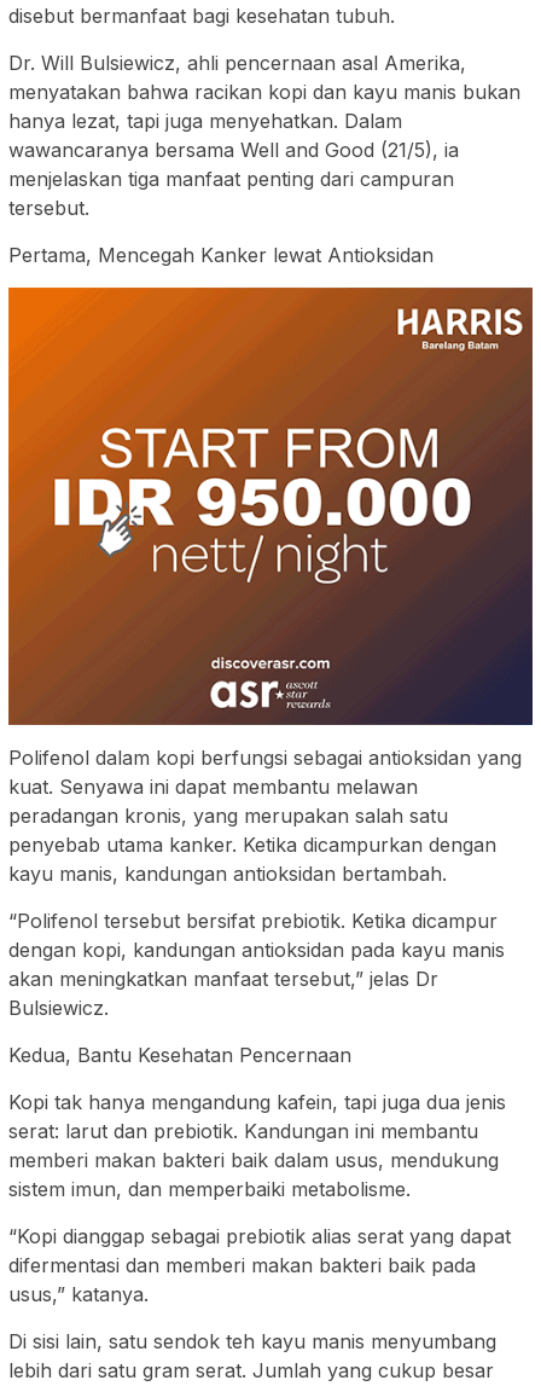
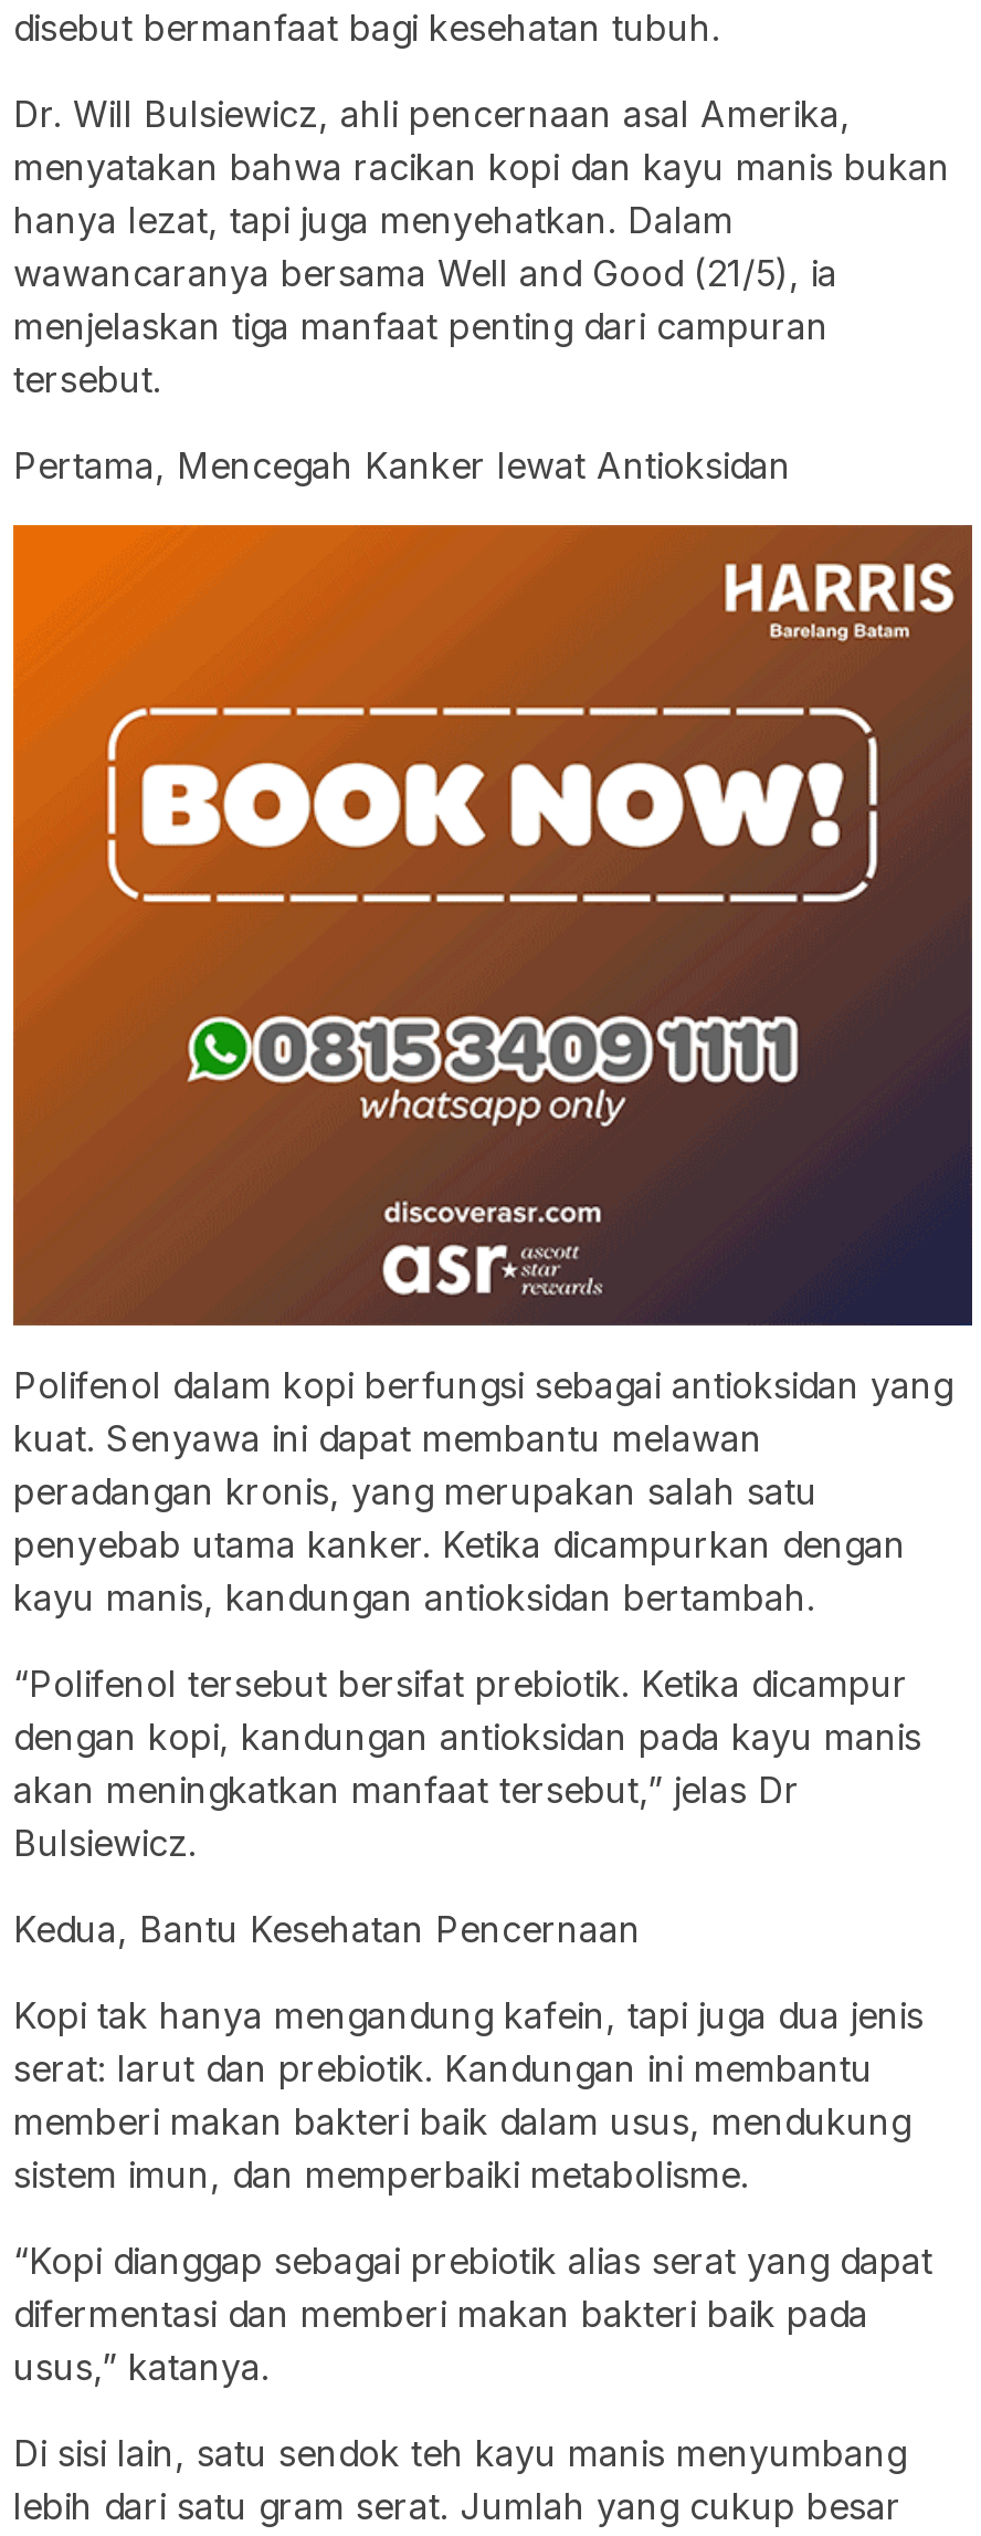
- [image]
+ [image]
